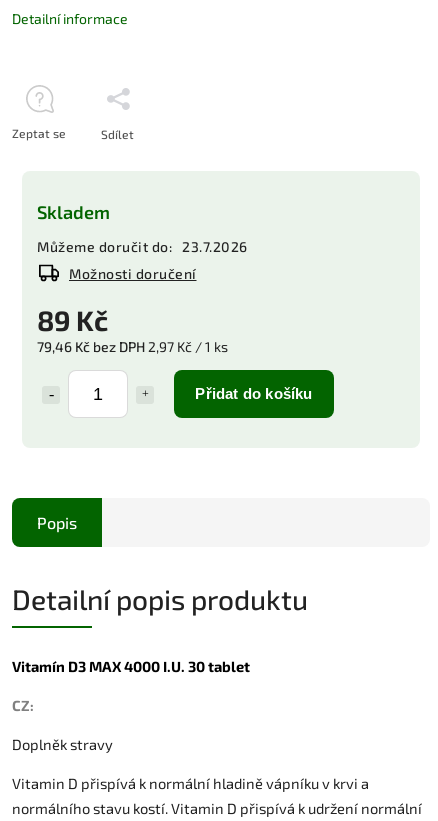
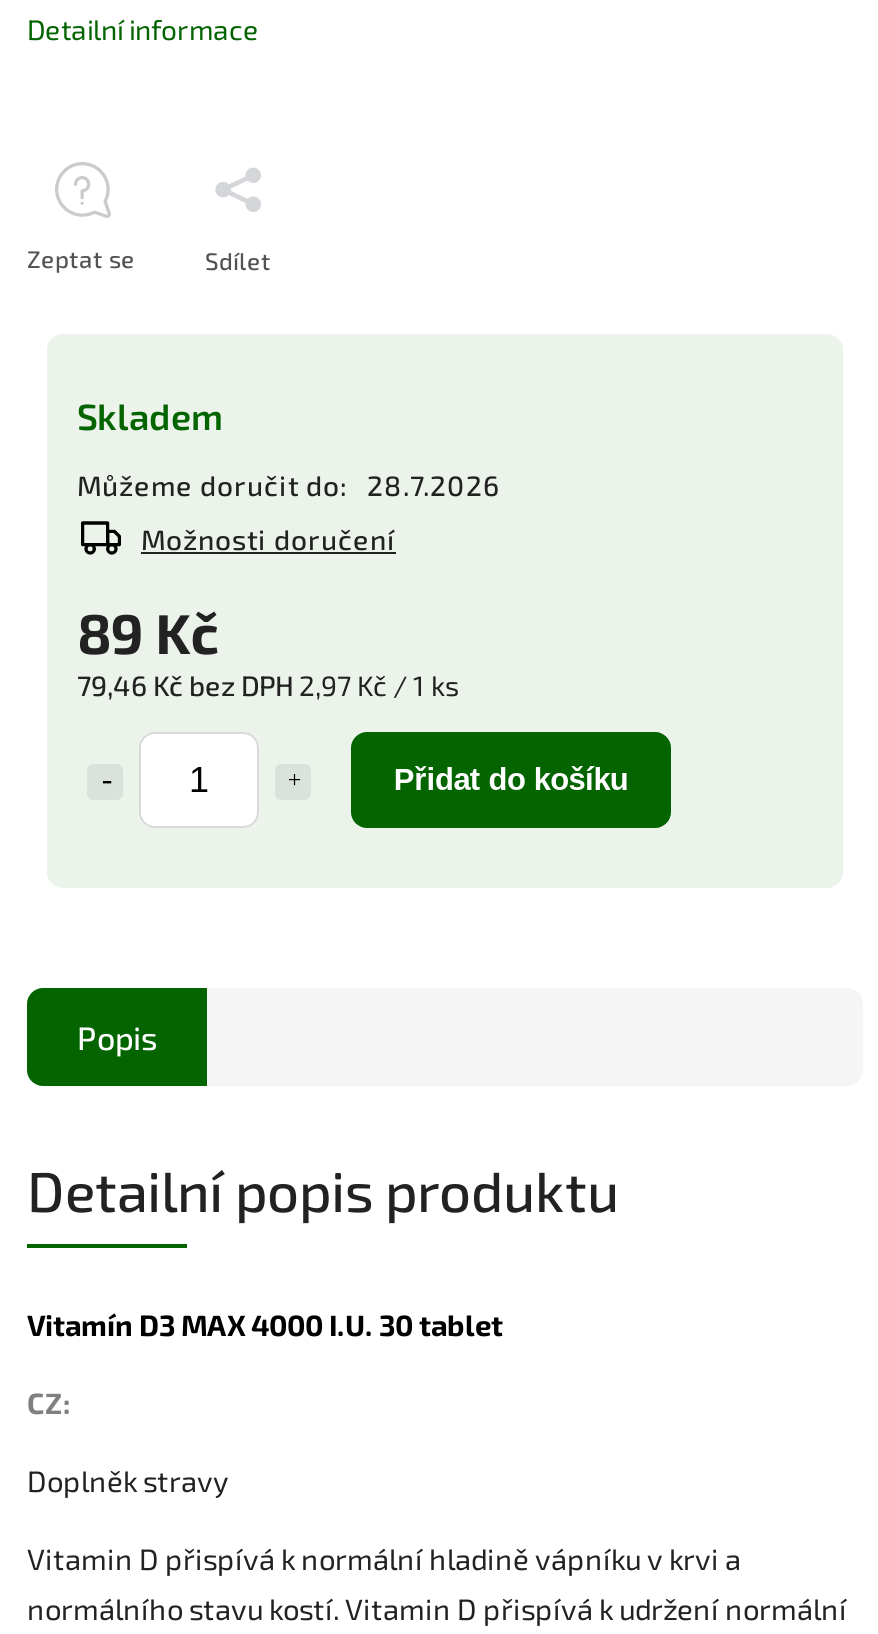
- Můžeme doručit do: 23.7.2026
+ Můžeme doručit do: 28.7.2026
